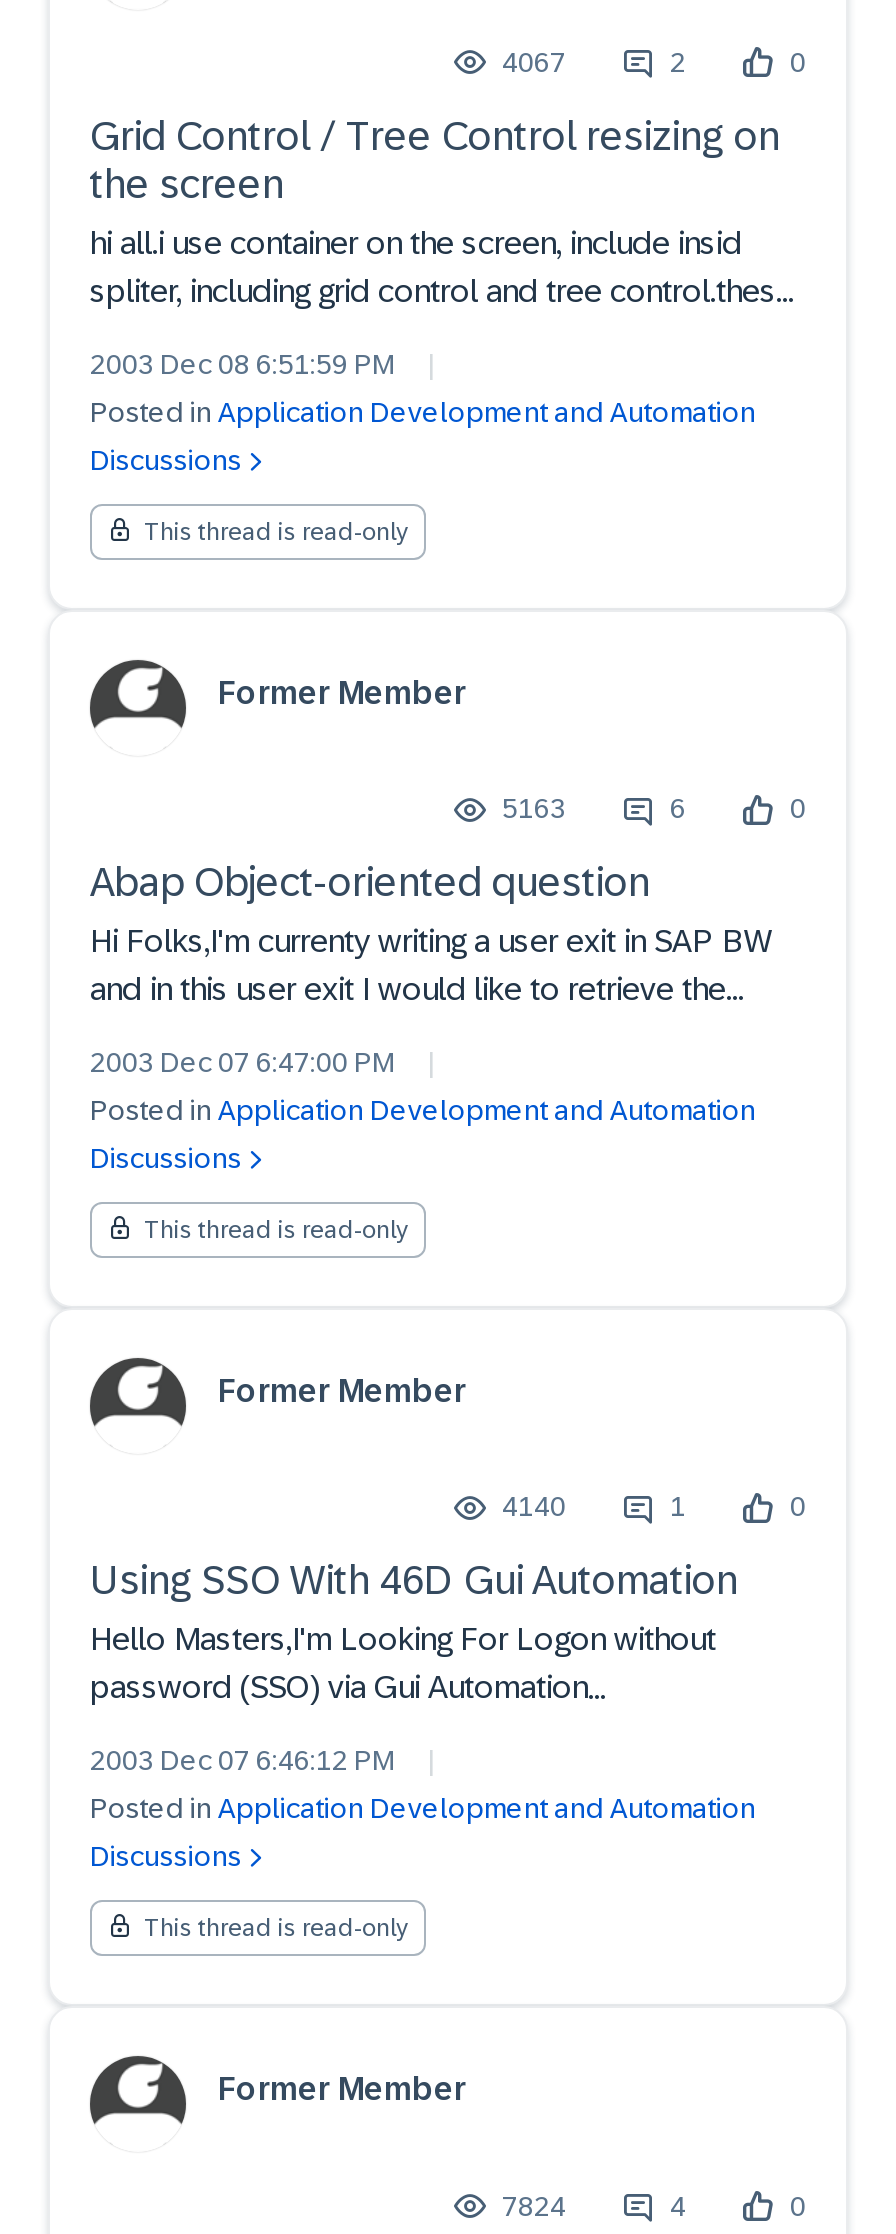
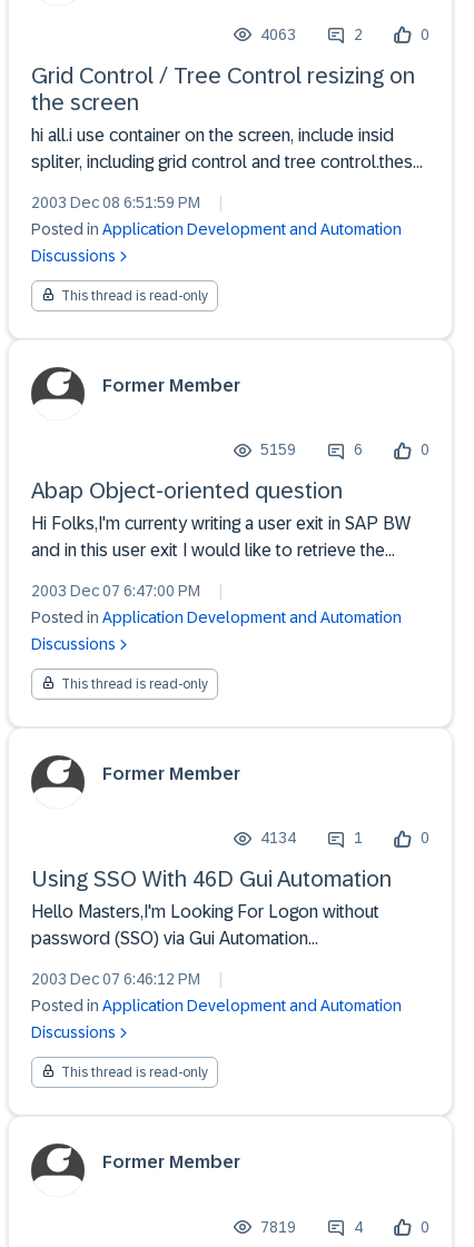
- 4067
+ 4063

- 5163
+ 5159

- 4140
+ 4134

- 7824
+ 7819
